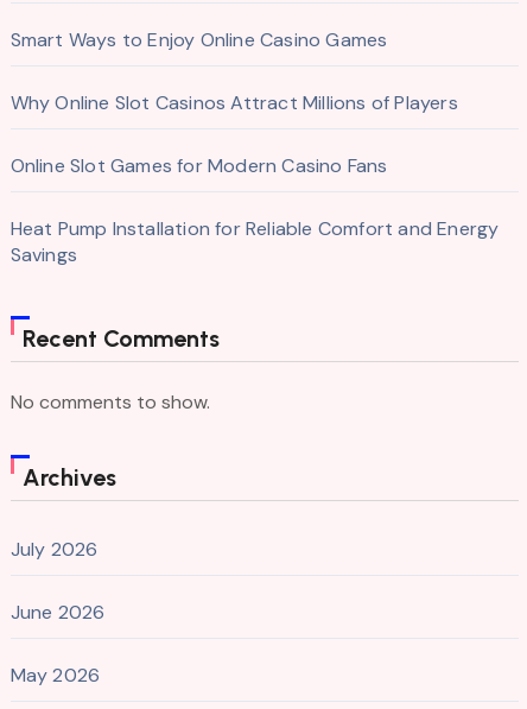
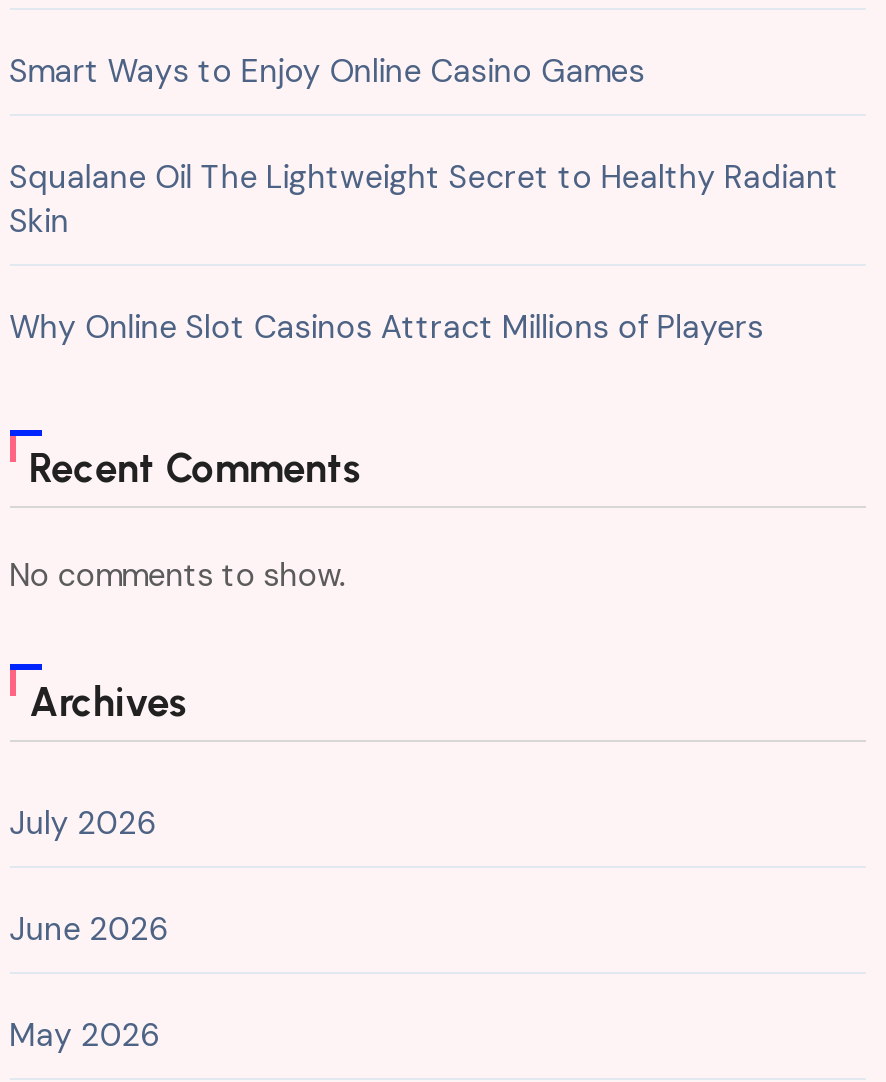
+ Squalane Oil The Lightweight Secret to Healthy Radiant
+ Skin

moved down: Why Online Slot Casinos Attract Millions of Players

- Online Slot Games for Modern Casino Fans
- Heat Pump Installation for Reliable Comfort and Energy
- Savings
